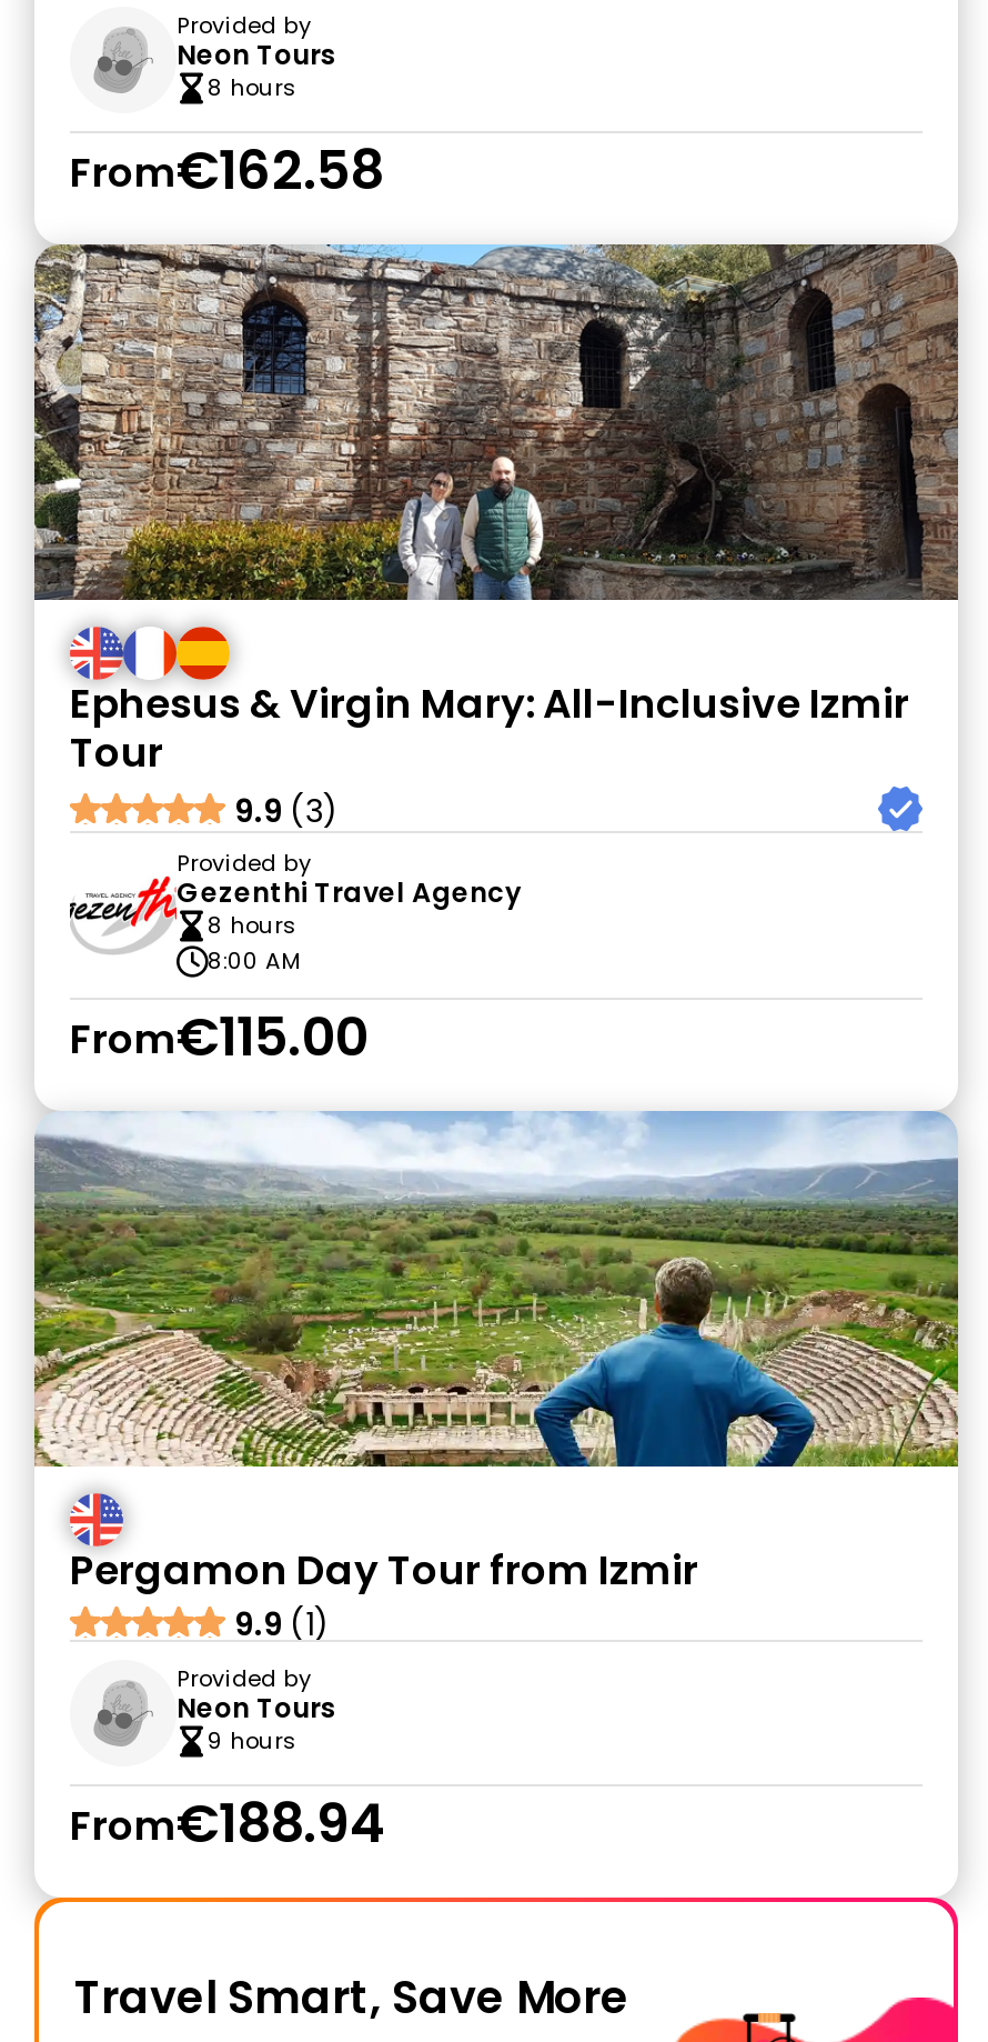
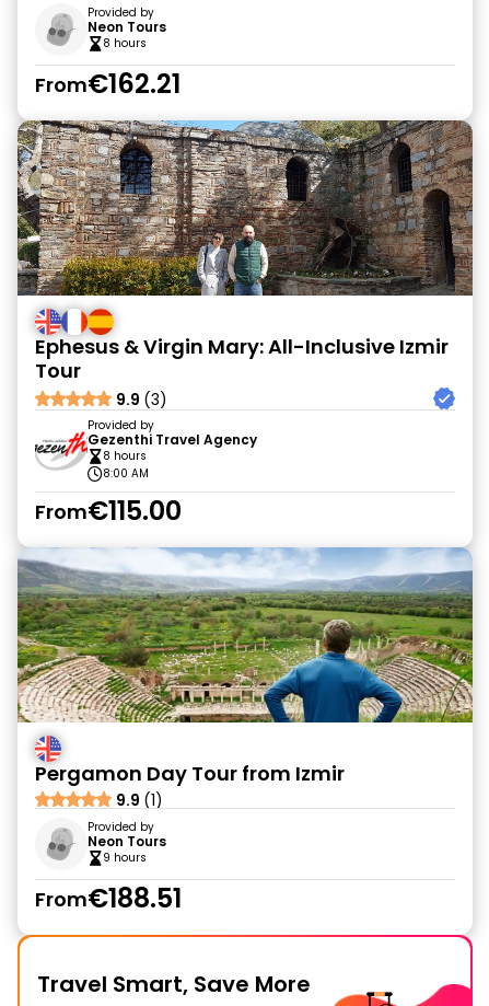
- From€162.58
+ From€162.21

- From€188.94
+ From€188.51
